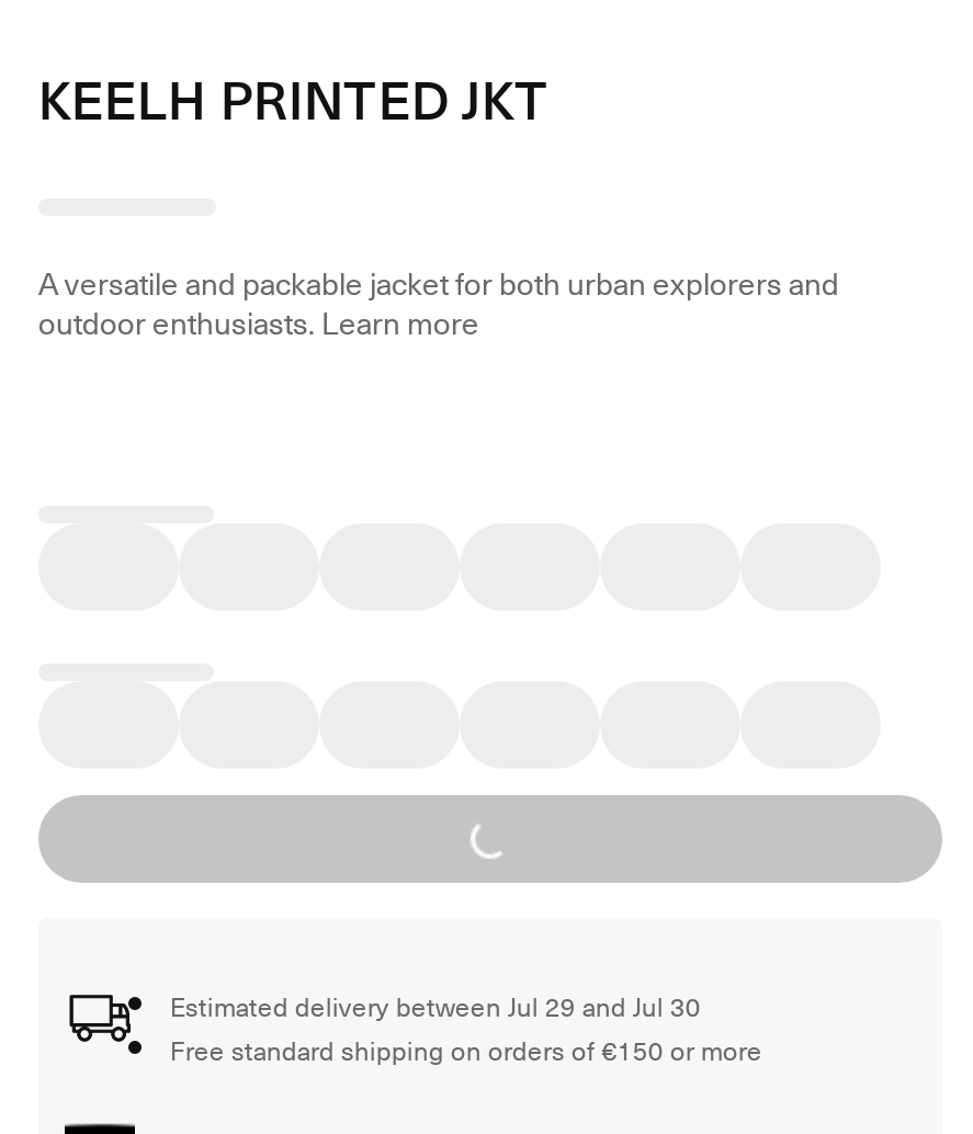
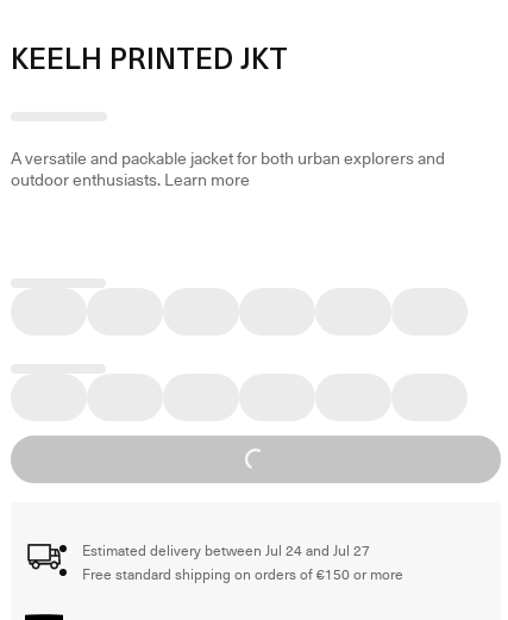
- Estimated delivery between Jul 29 and Jul 30
+ Estimated delivery between Jul 24 and Jul 27
